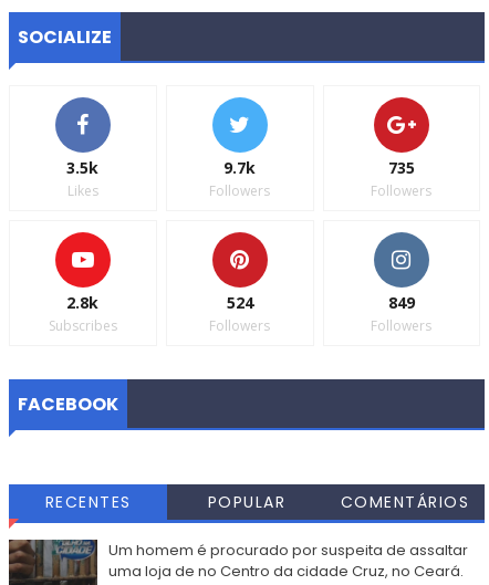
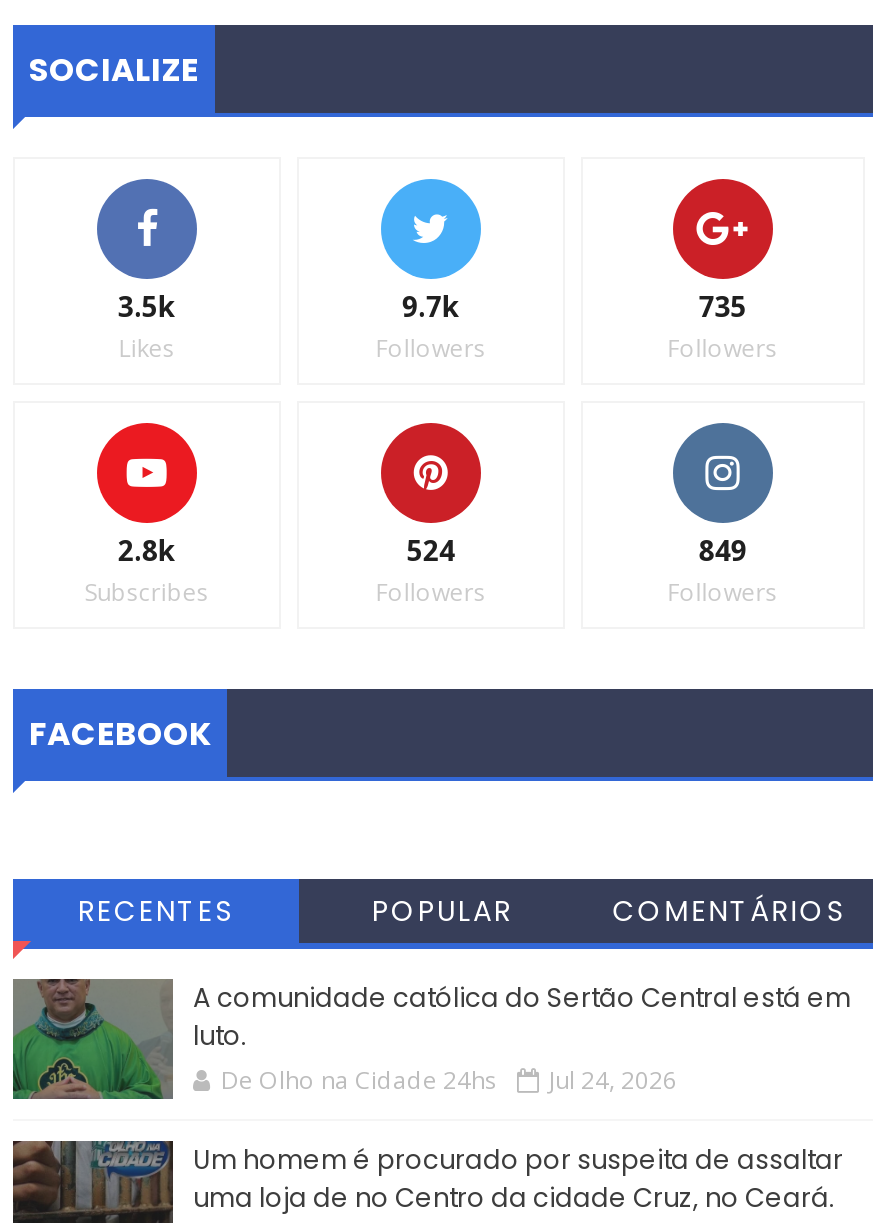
+ [image]
+ A comunidade católica do Sertão Central está em
+ luto.
+ De Olho na Cidade 24hs
+ Jul 24, 2026
